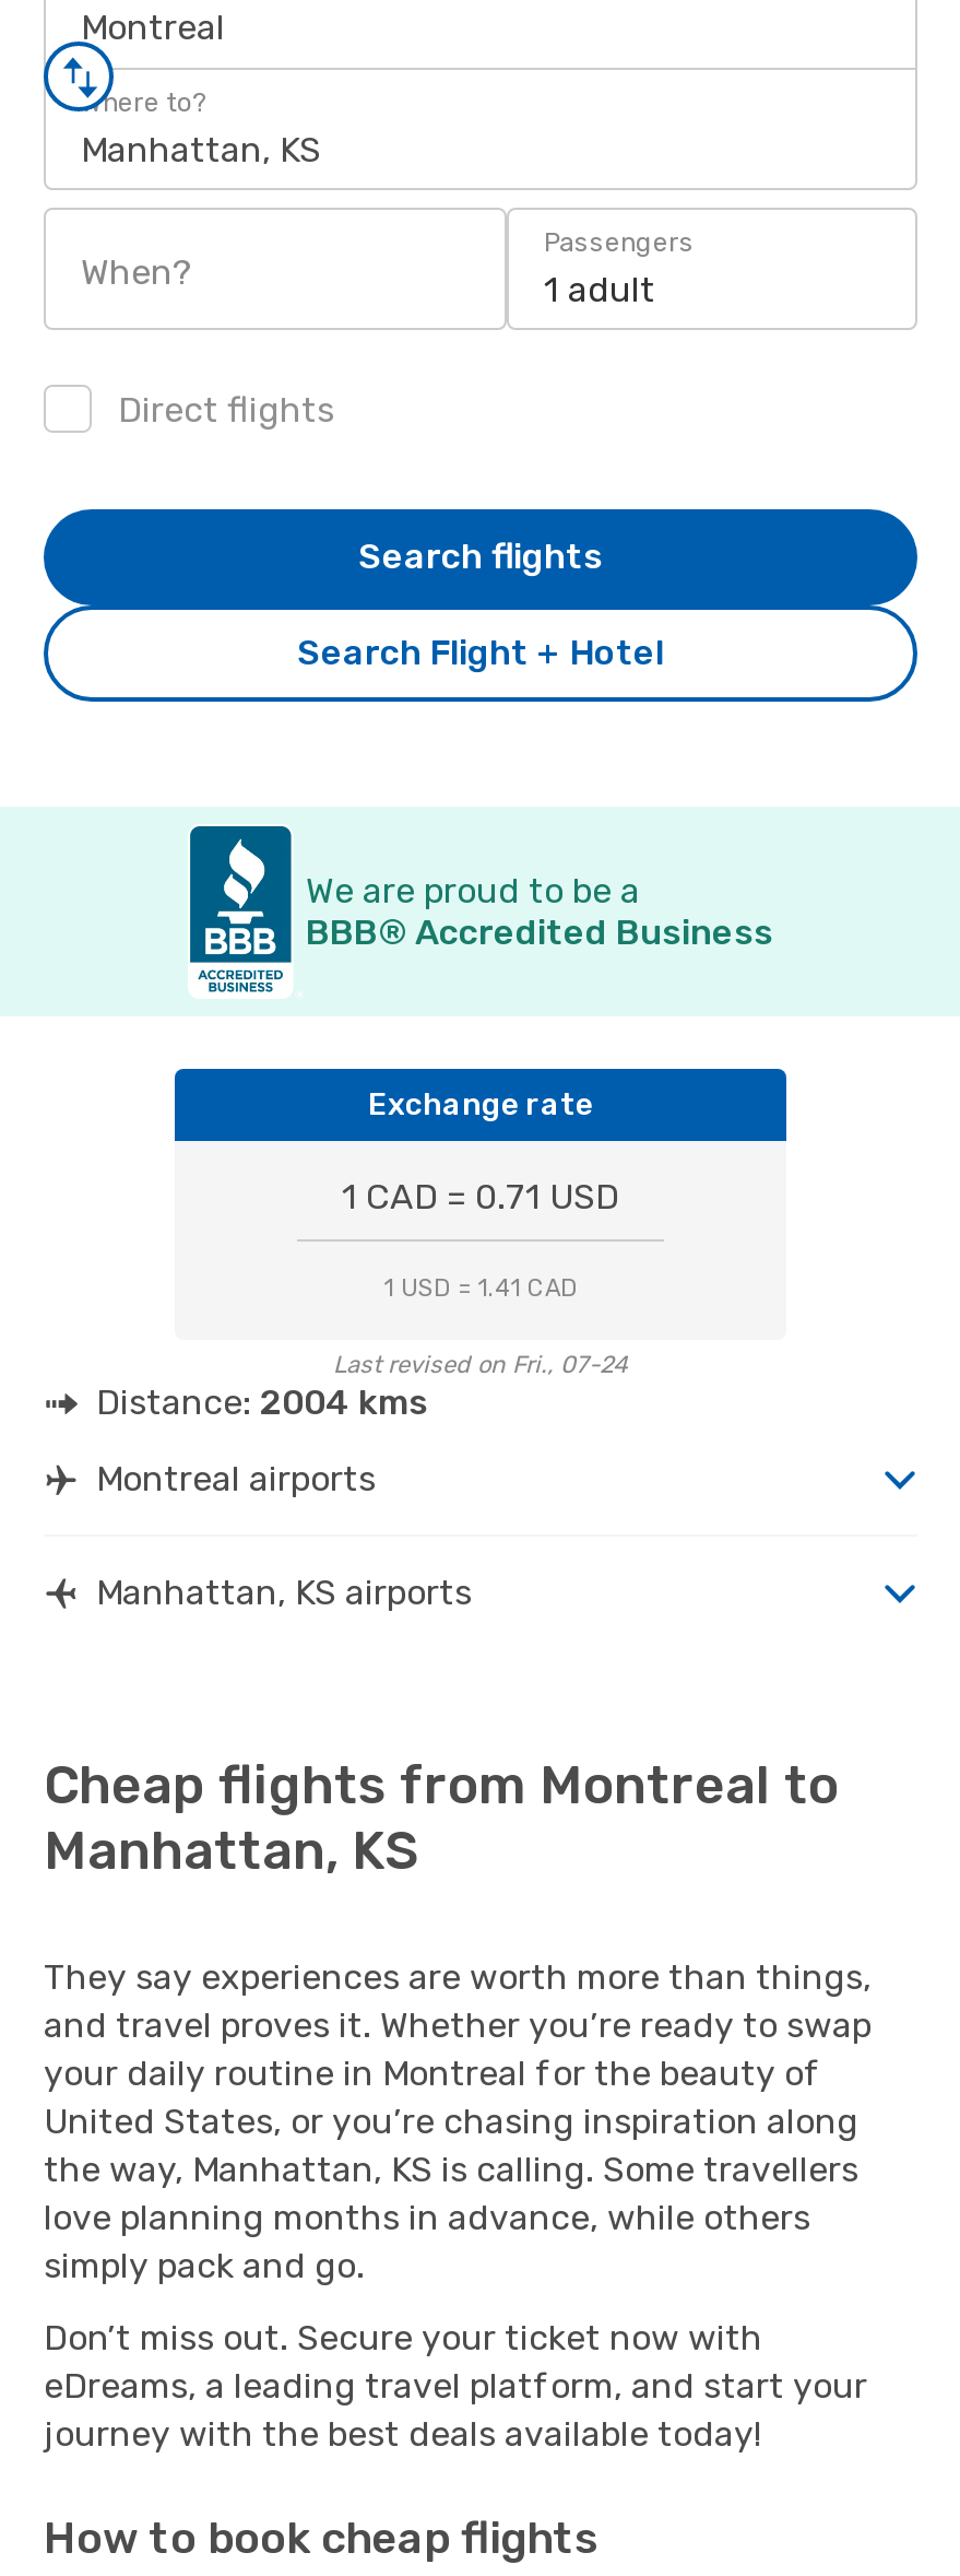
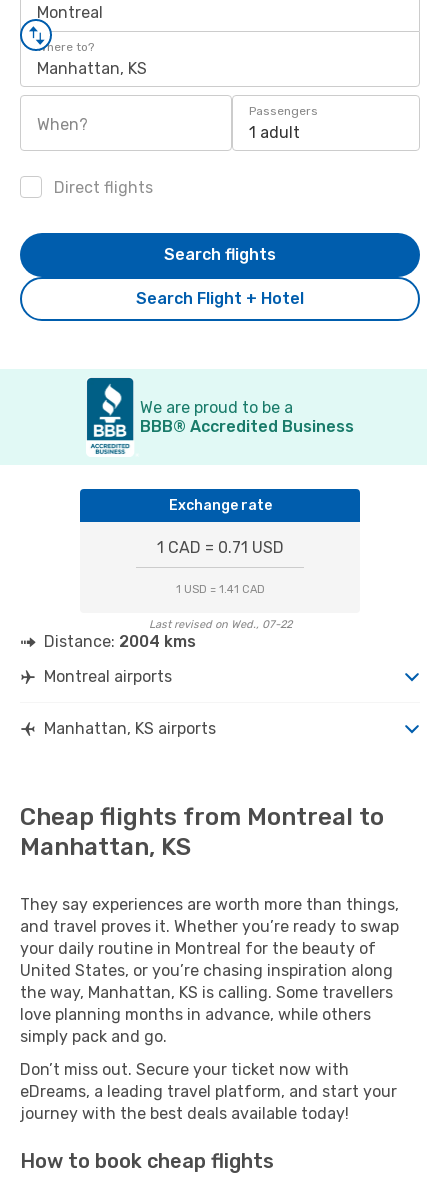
- Last revised on Fri., 07-24
+ Last revised on Wed., 07-22
